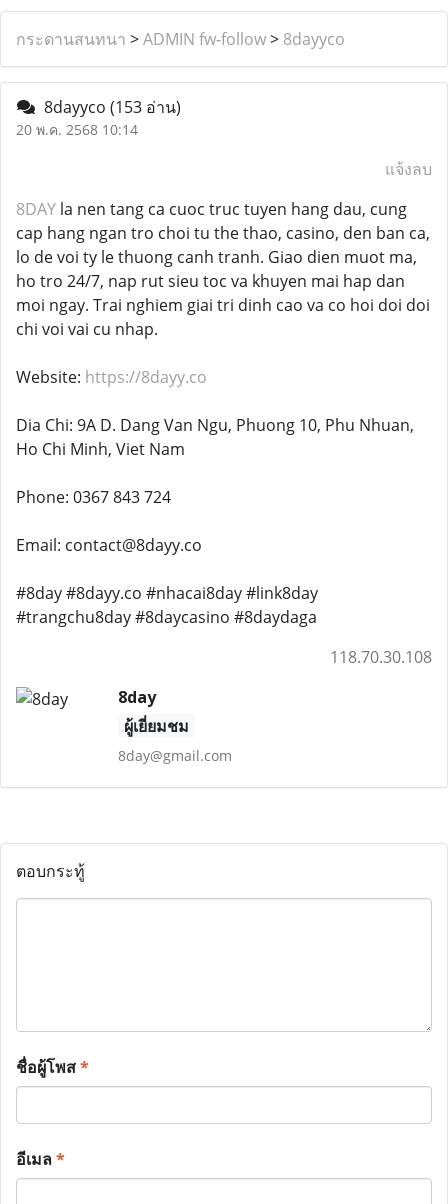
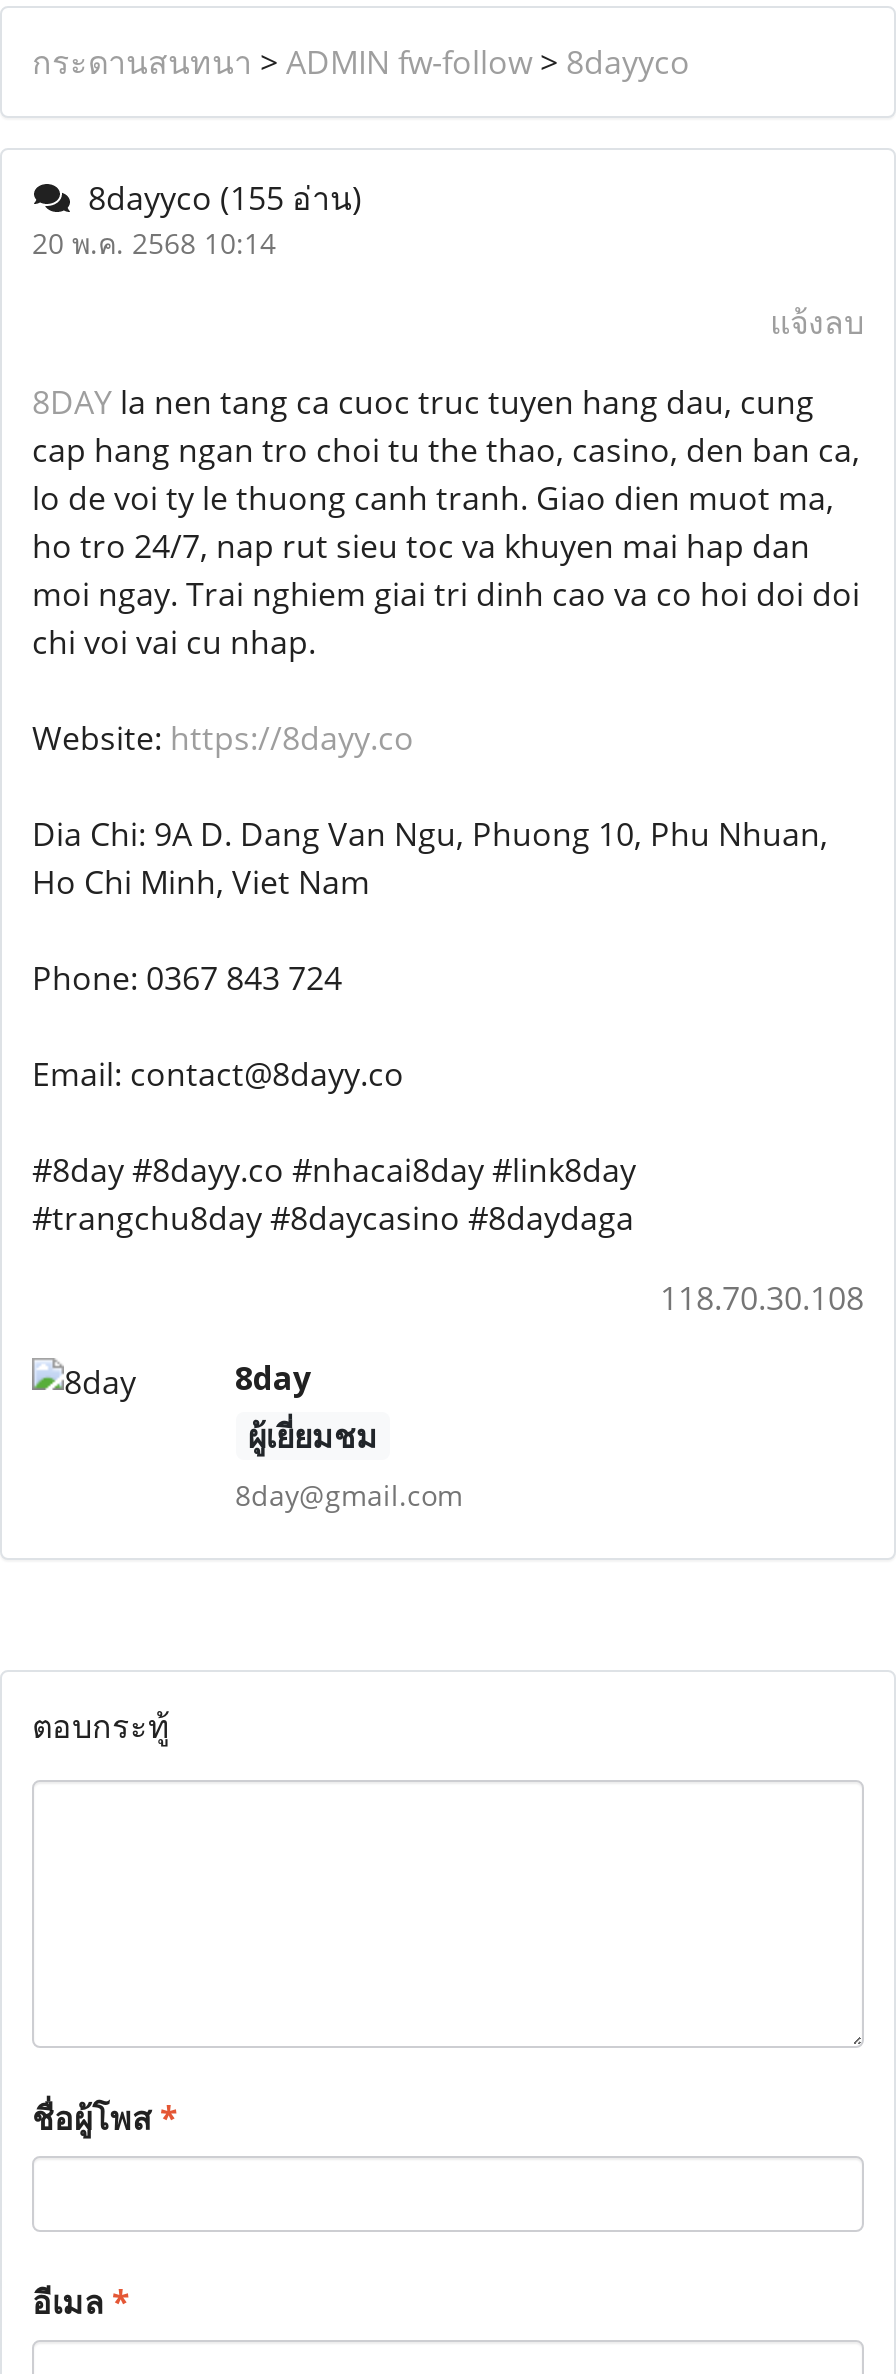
- 8dayyco (153 อ่าน)
+ 8dayyco (155 อ่าน)
